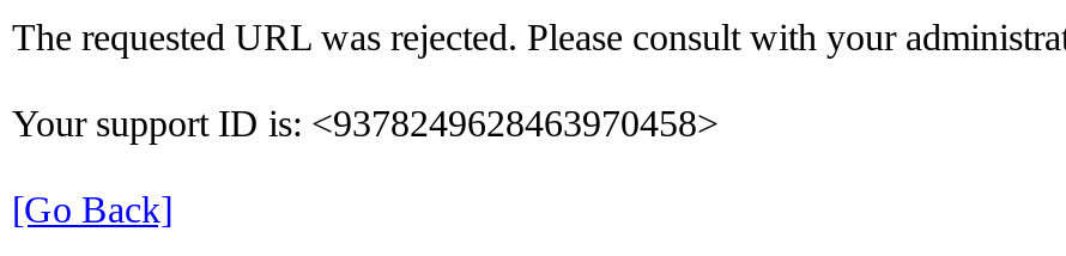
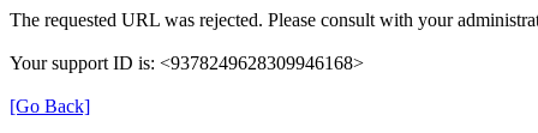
- Your support ID is: <9378249628463970458>
+ Your support ID is: <9378249628309946168>
